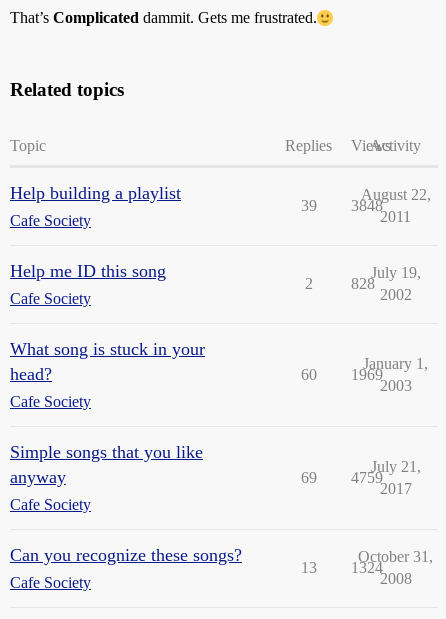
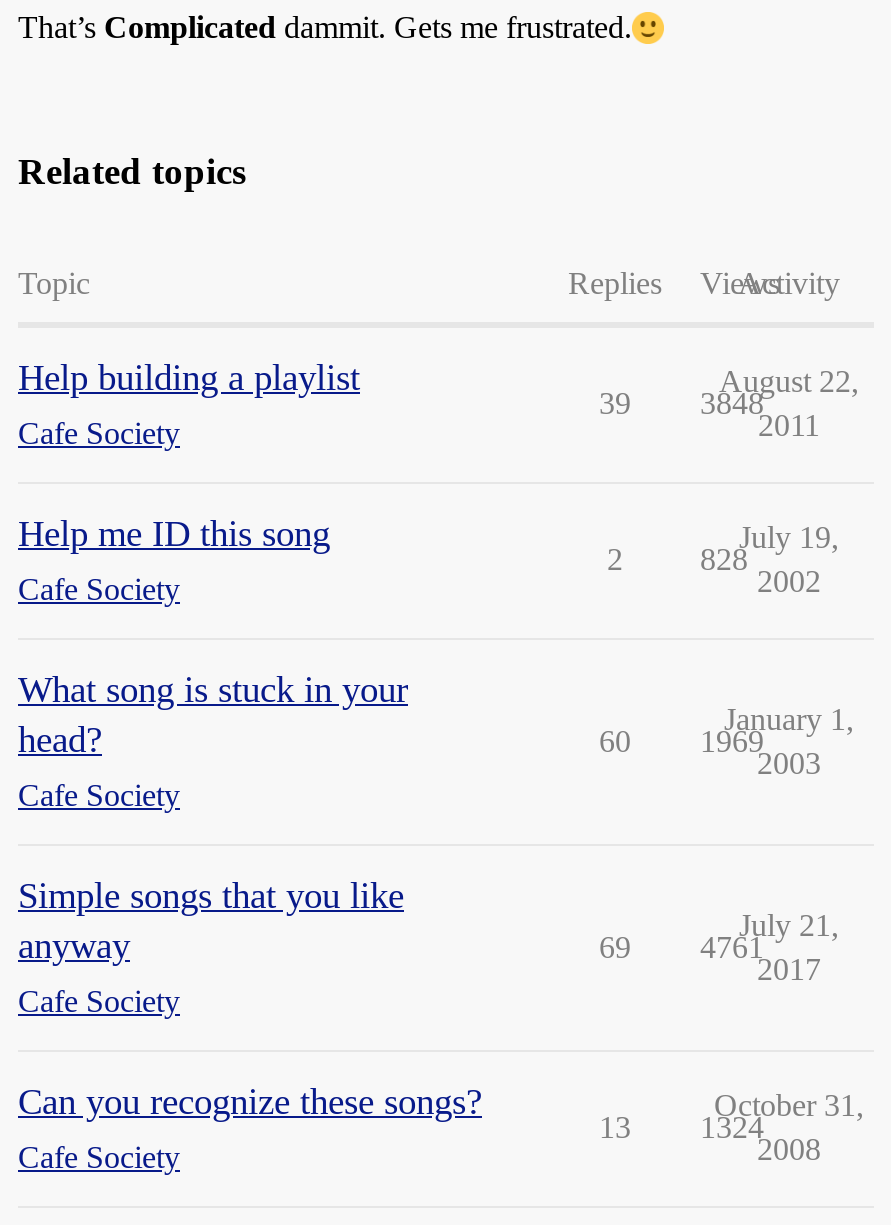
- 4759
+ 4761
